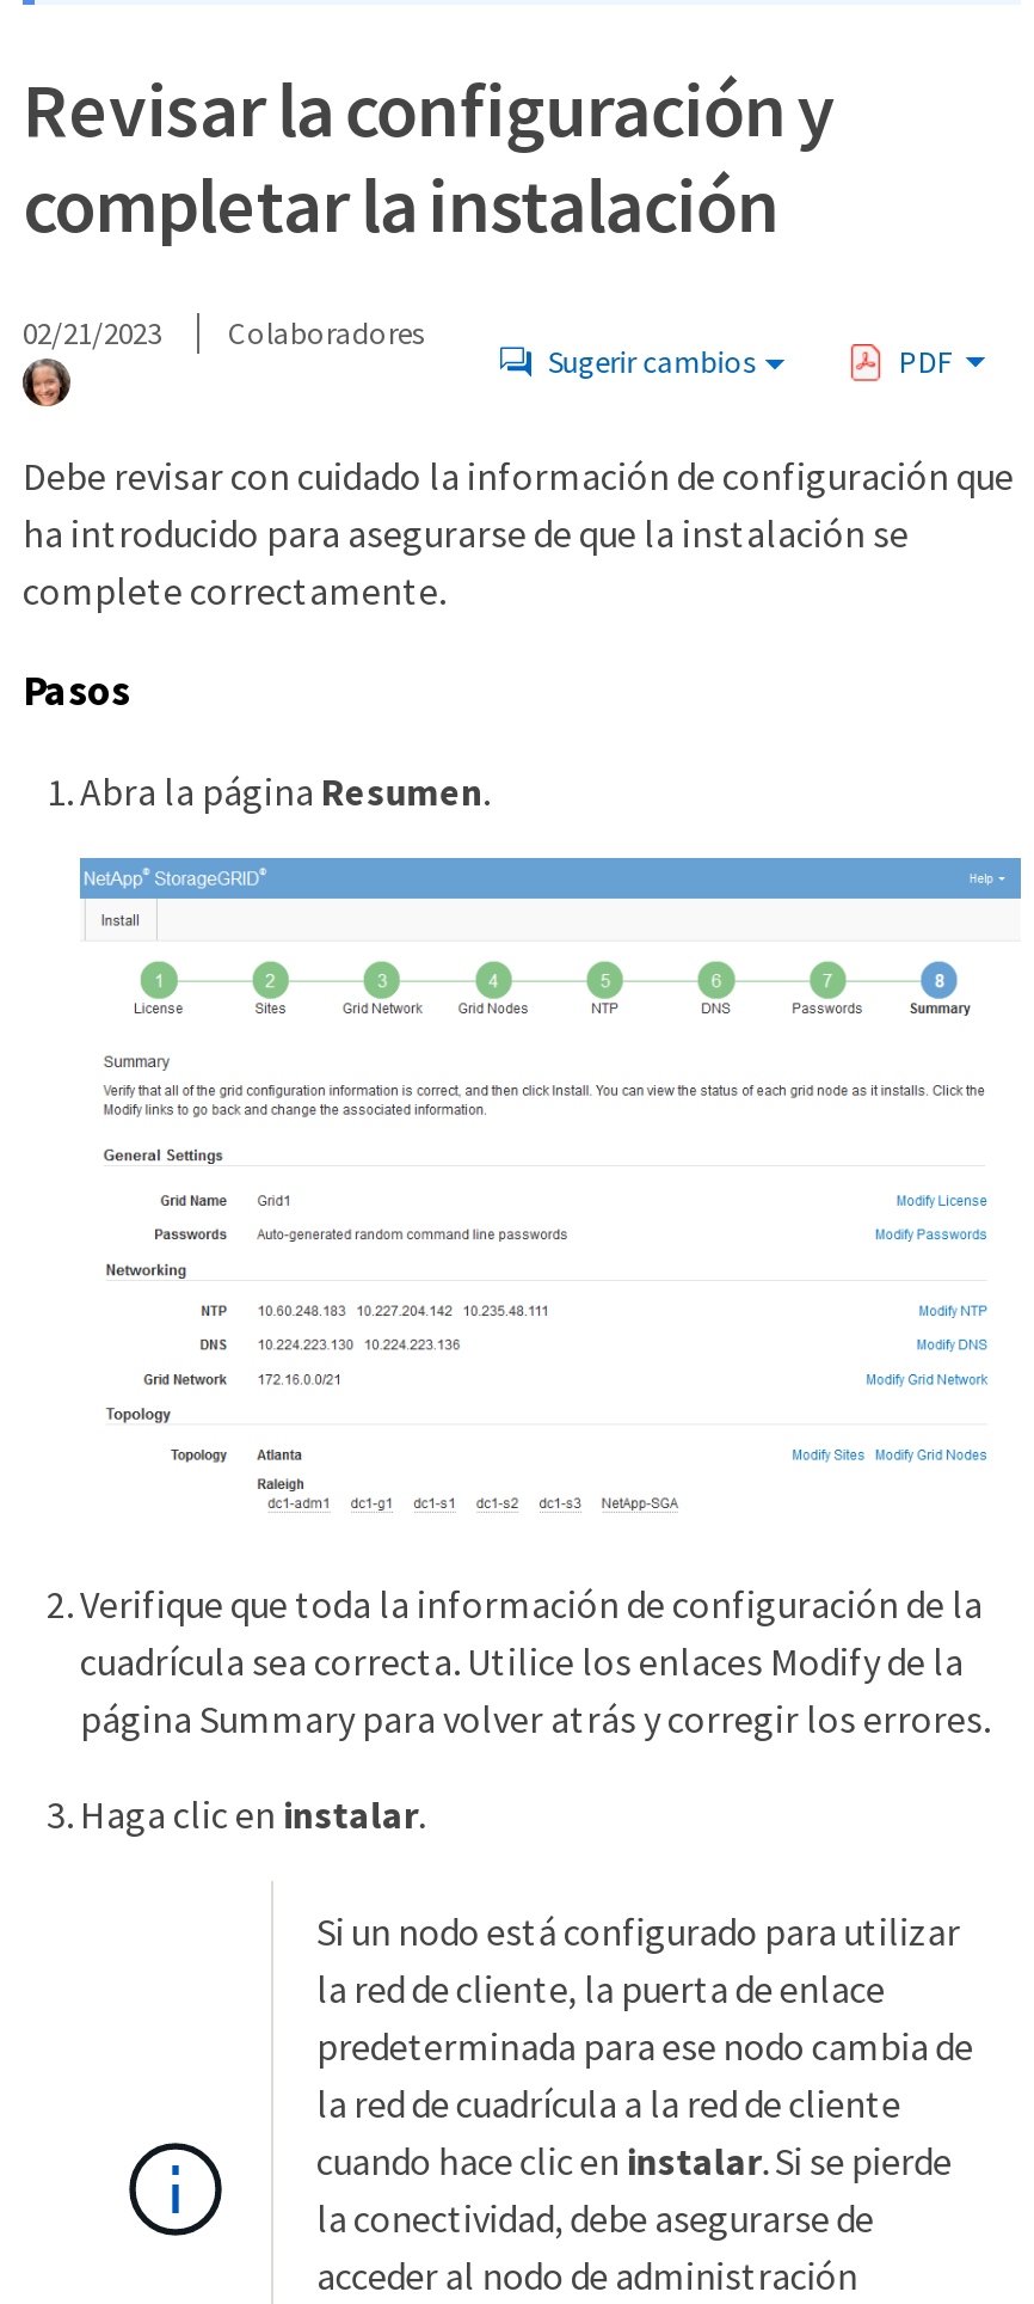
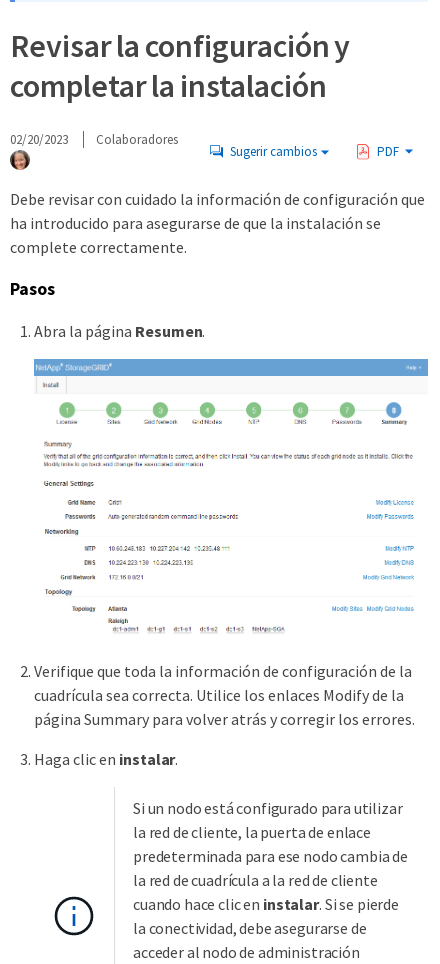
- 02/21/2023 Colaboradores
+ 02/20/2023 Colaboradores
